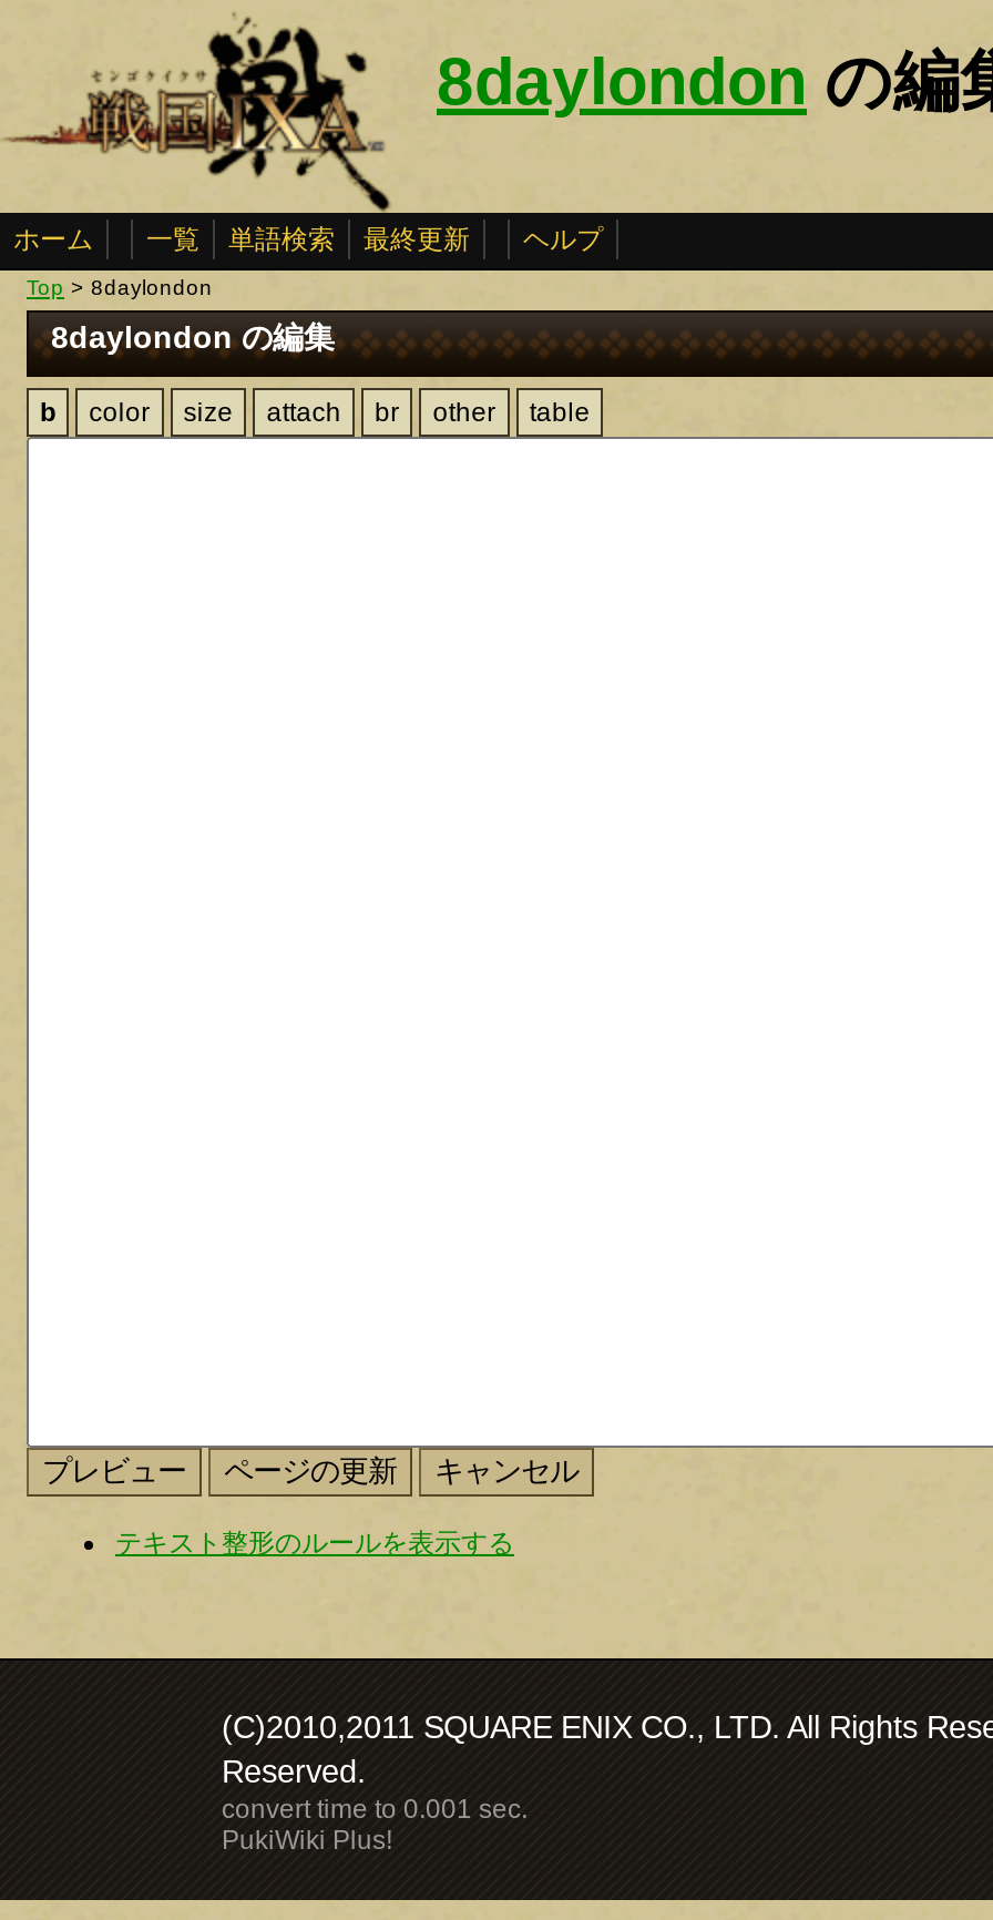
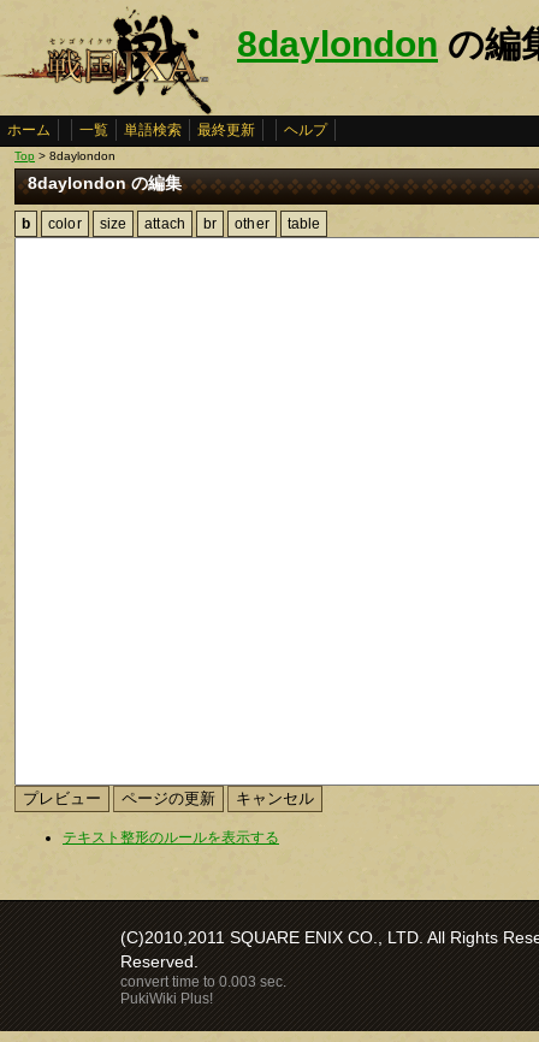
- convert time to 0.001 sec.
+ convert time to 0.003 sec.
